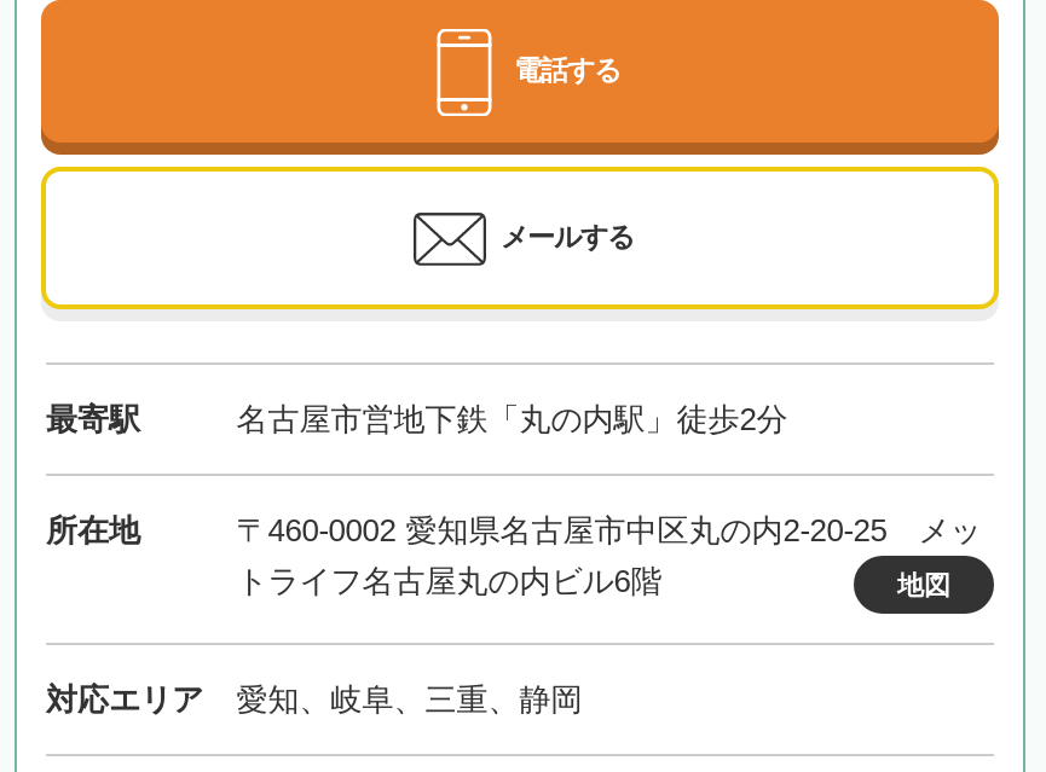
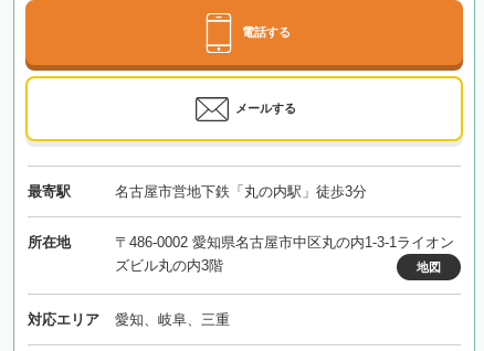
- 名古屋市営地下鉄「丸の内駅」徒歩2分
+ 名古屋市営地下鉄「丸の内駅」徒歩3分

- 〒460-0002 愛知県名古屋市中区丸の内2-20-25 メッ
- トライフ名古屋丸の内ビル6階
+ 〒486-0002 愛知県名古屋市中区丸の内1-3-1ライオン
+ ズビル丸の内3階

- 愛知、岐阜、三重、静岡
+ 愛知、岐阜、三重
